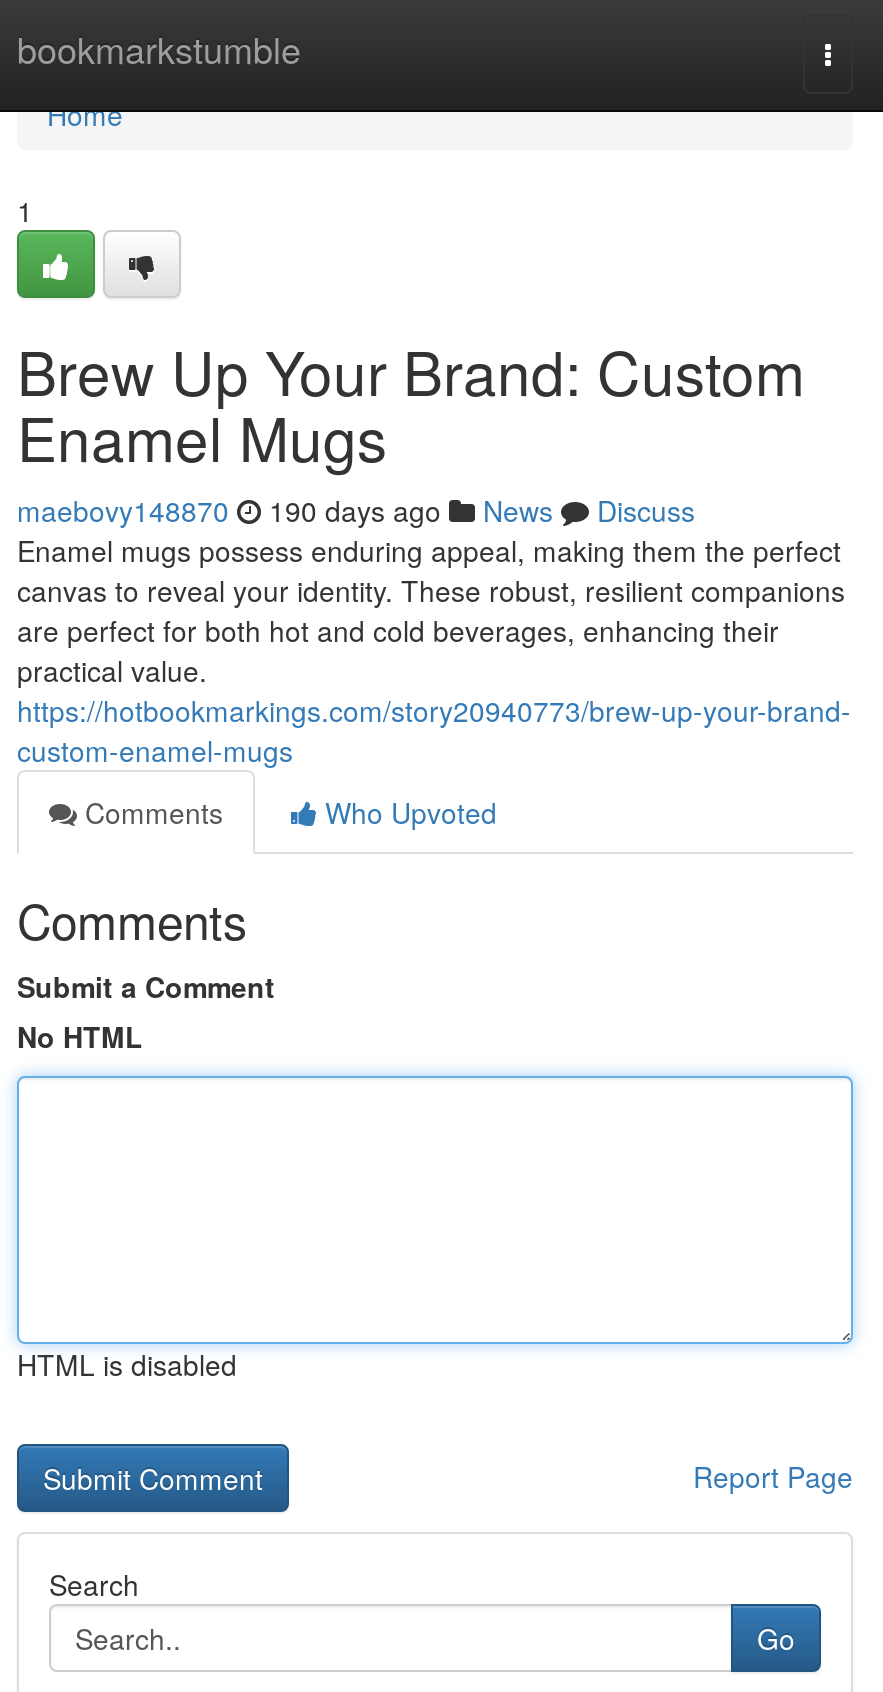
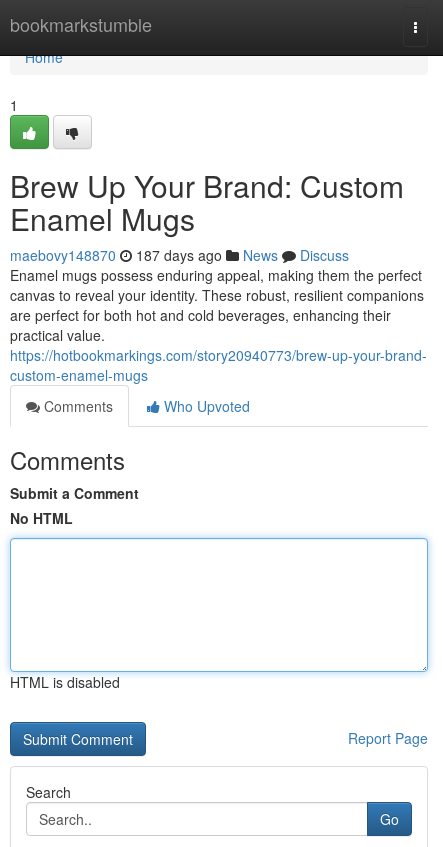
- maebovy148870 190 days ago News Discuss
+ maebovy148870 187 days ago News Discuss
